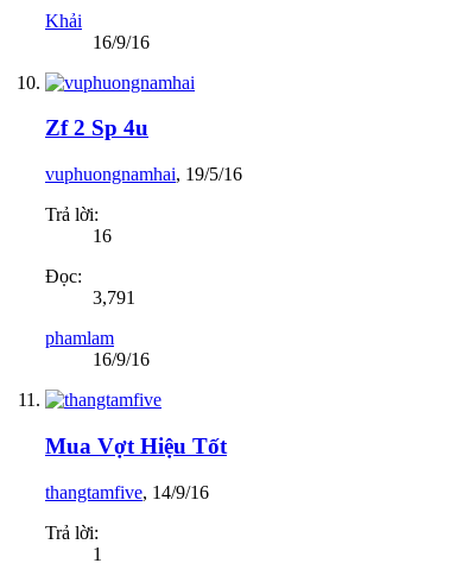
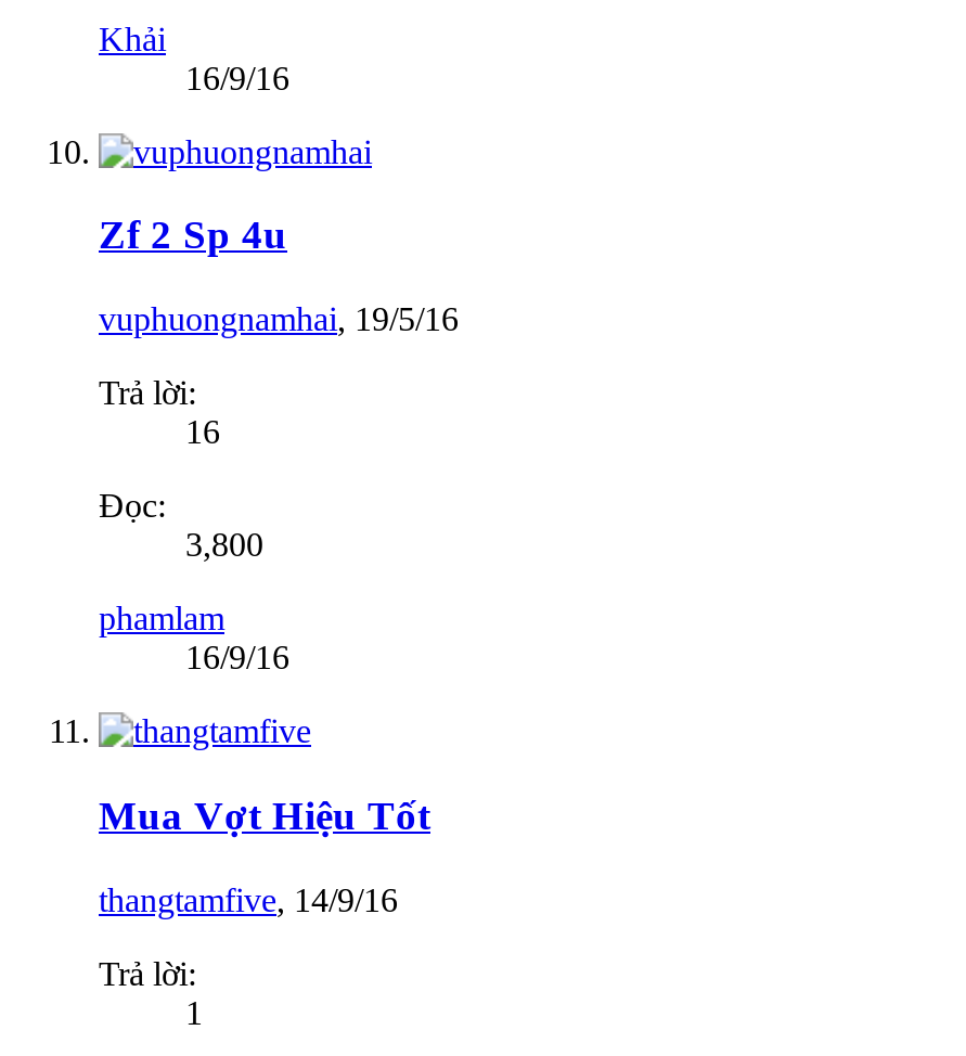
- 3,791
+ 3,800
